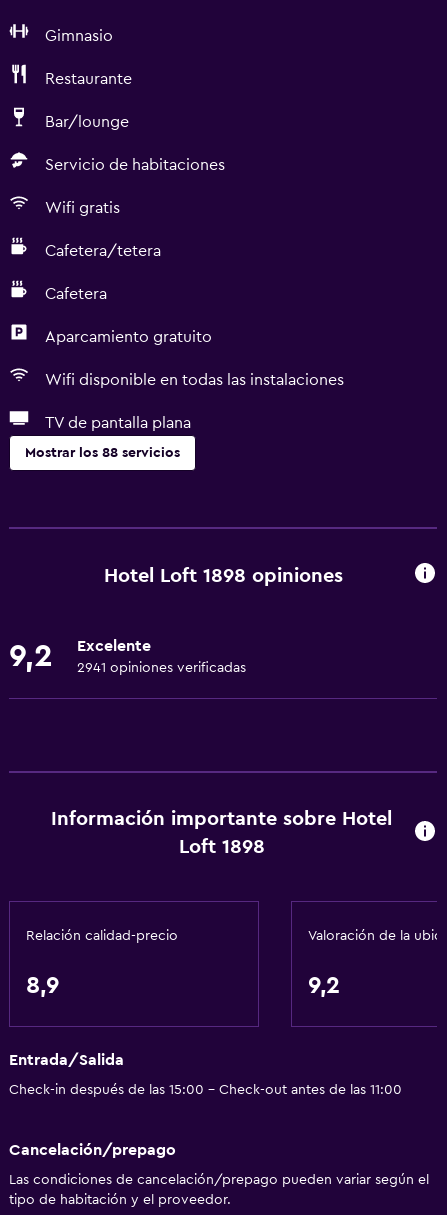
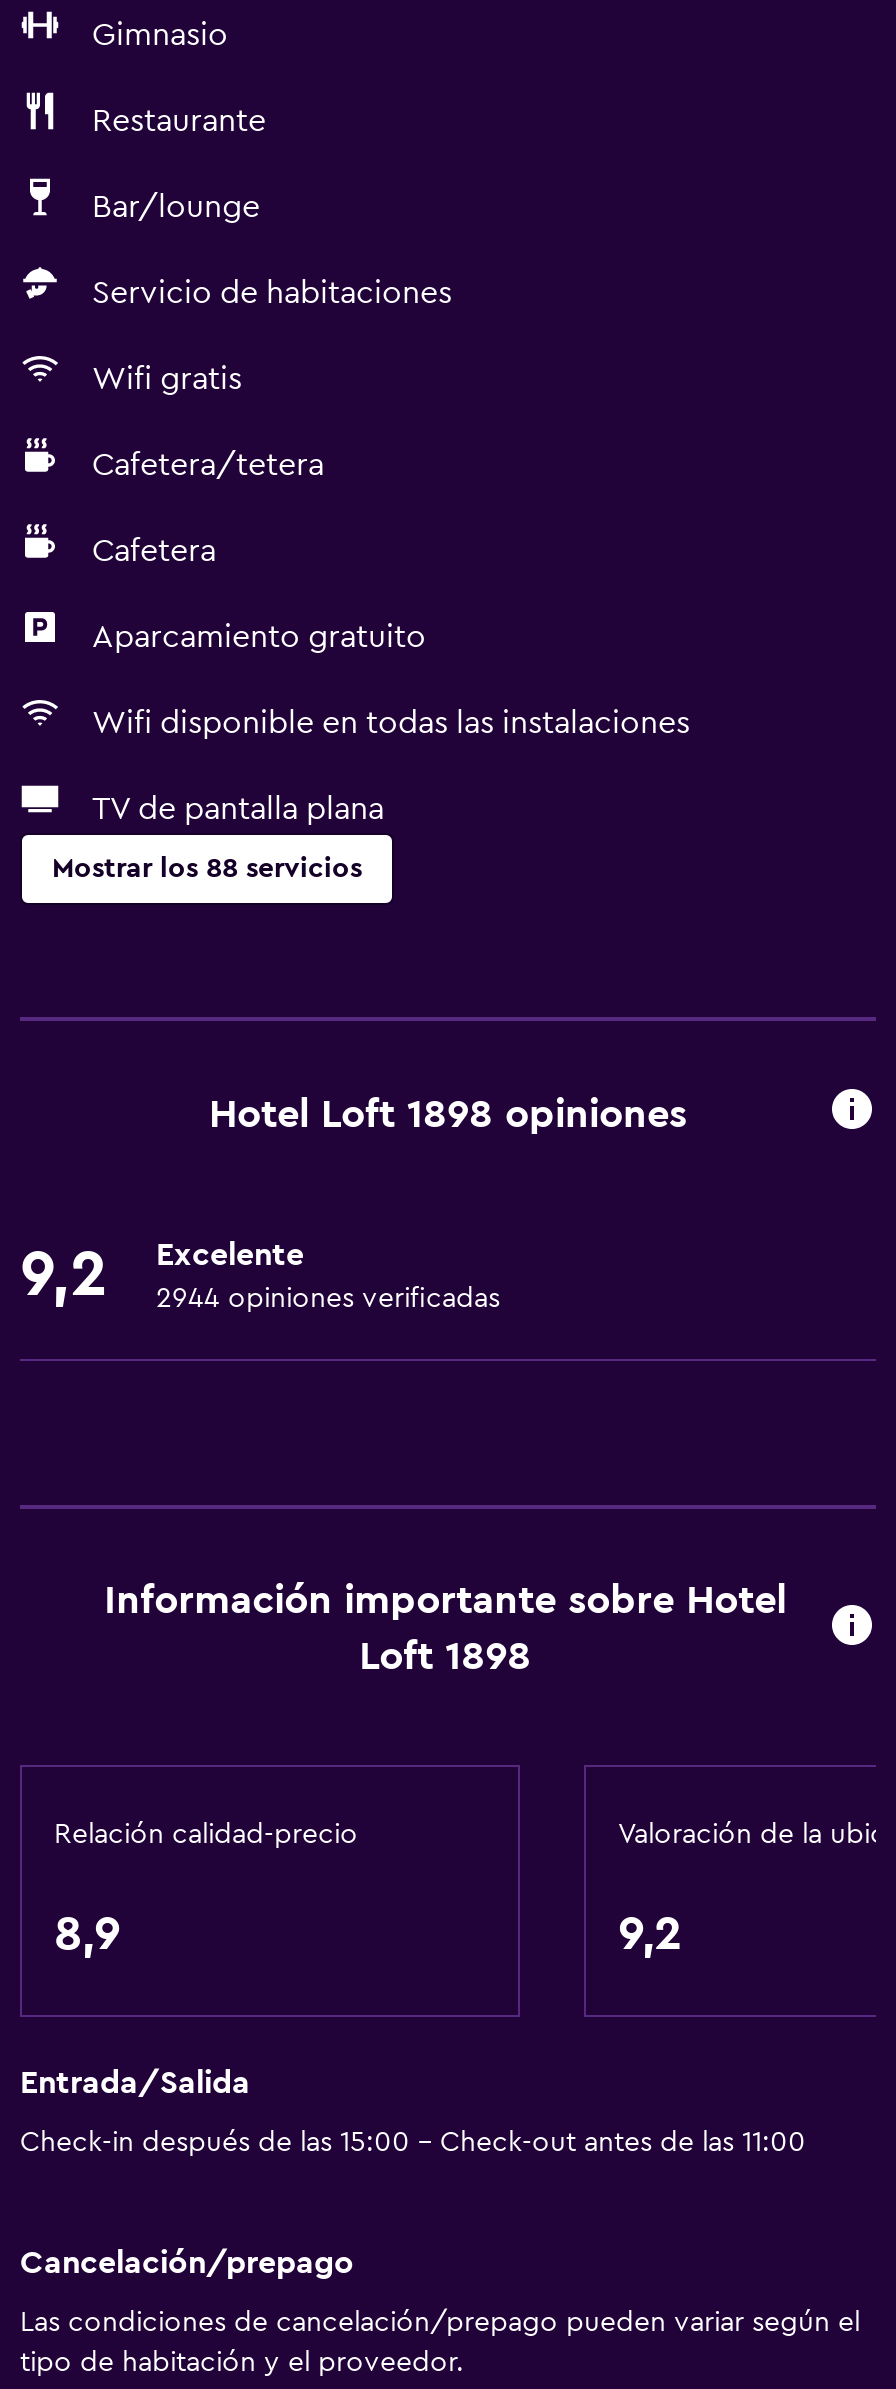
- 2941 opiniones verificadas
+ 2944 opiniones verificadas
